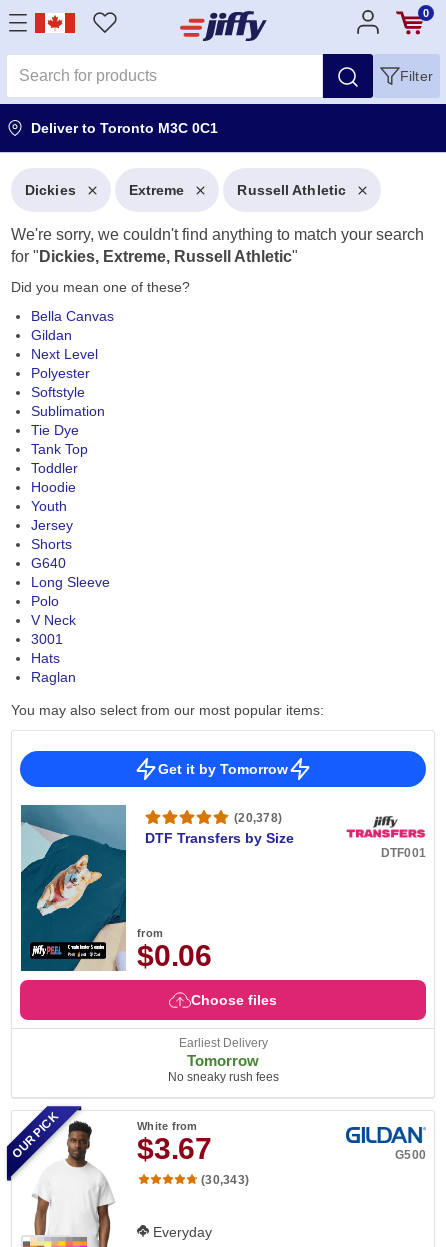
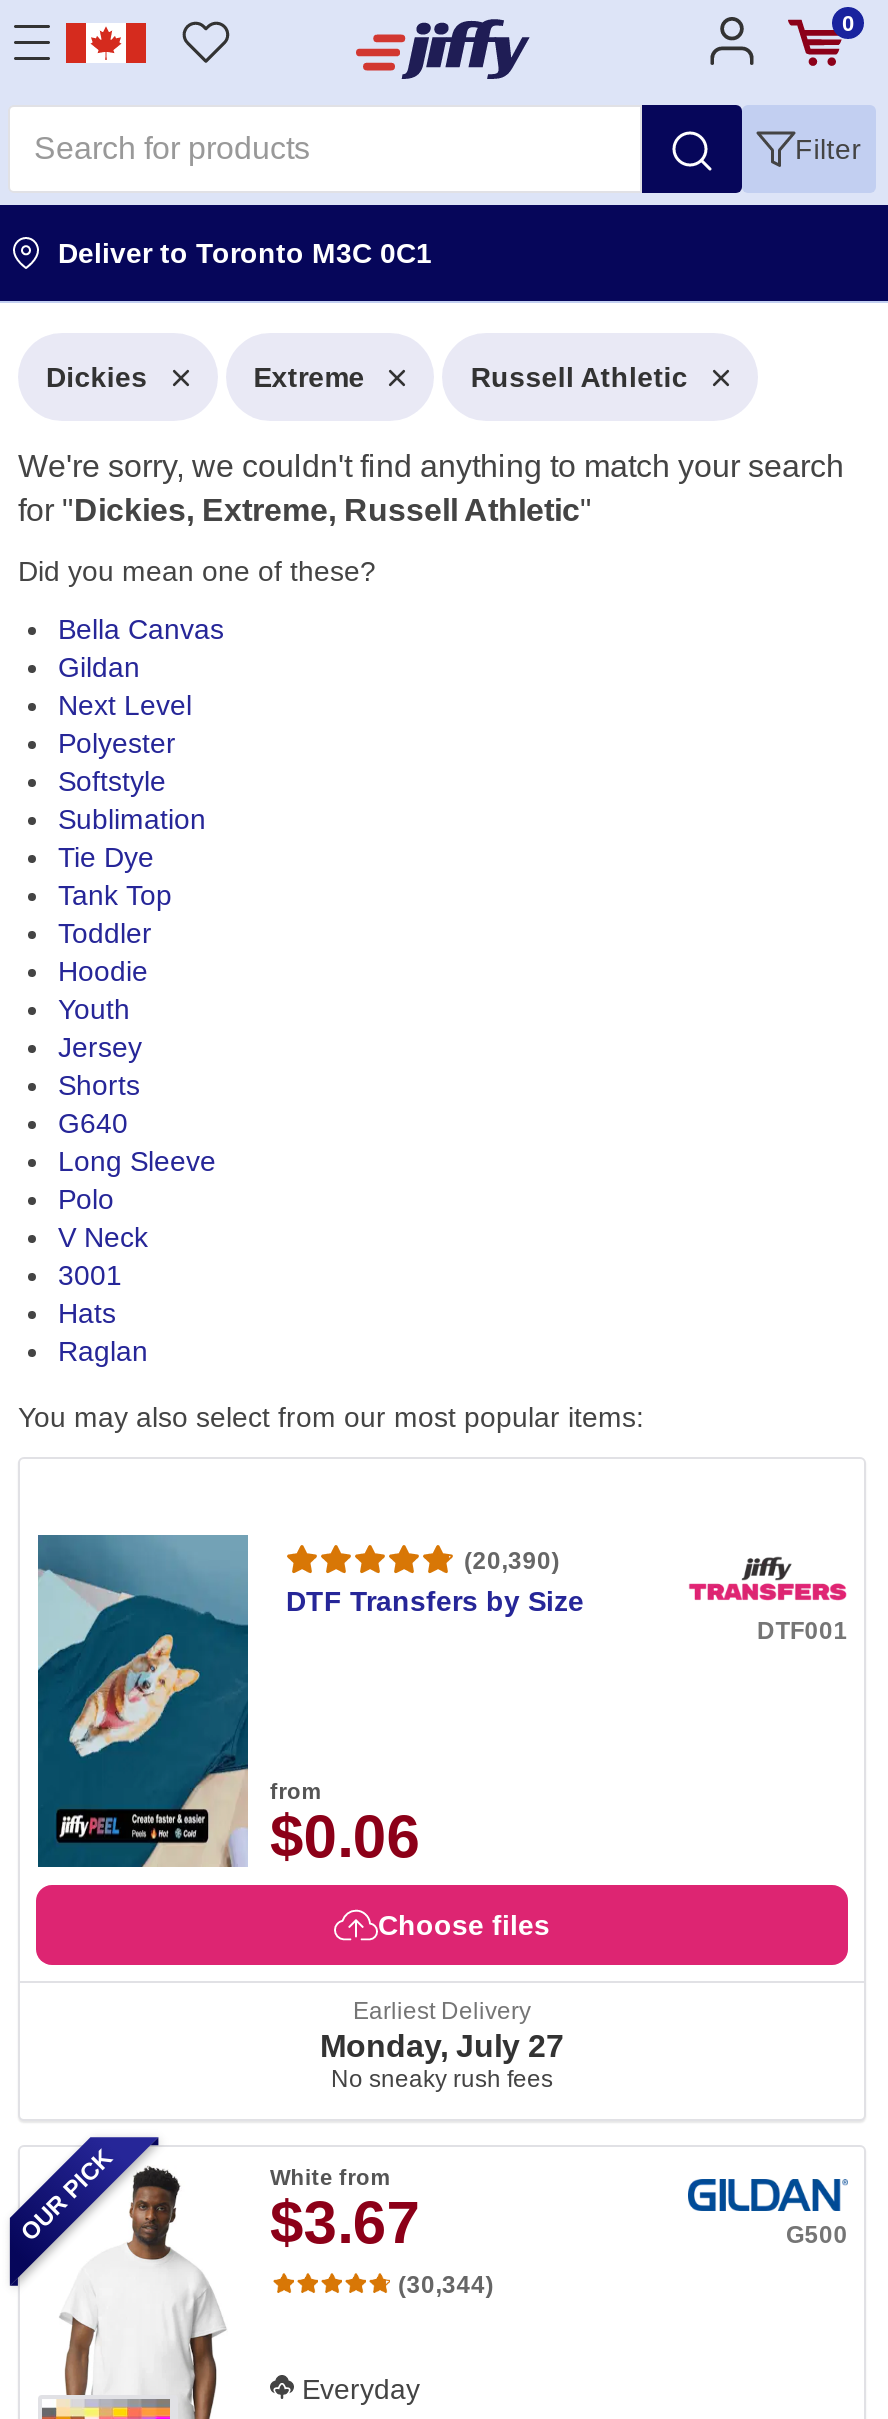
- Get it by Tomorrow
- (20,378)
+ (20,390)

- Tomorrow
+ Monday, July 27

- (30,343)
+ (30,344)
